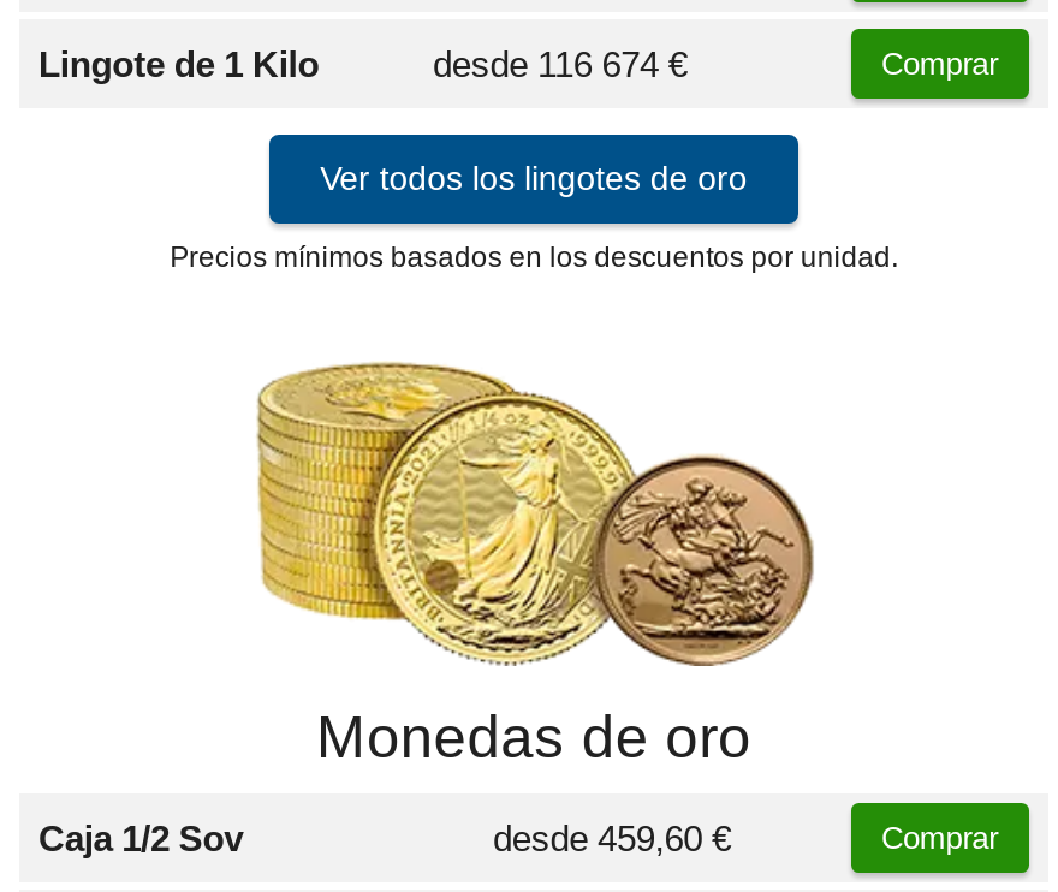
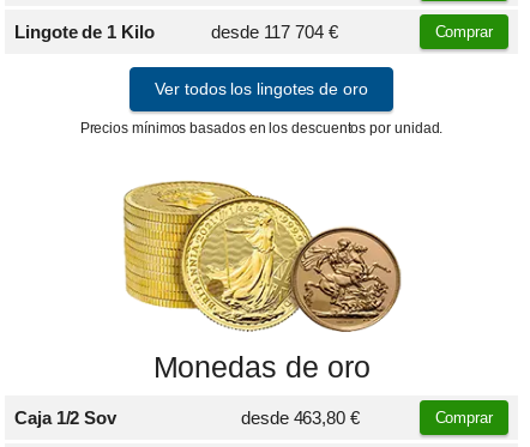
- desde 116 674 €
+ desde 117 704 €

- desde 459,60 €
+ desde 463,80 €
